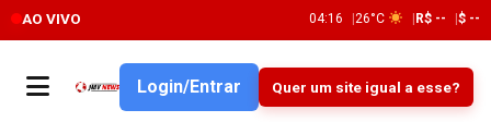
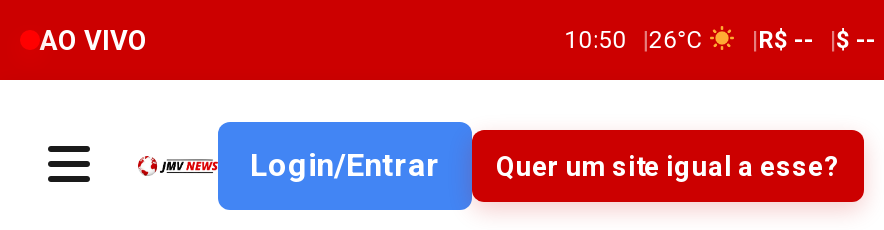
- 04:16
+ 10:50
